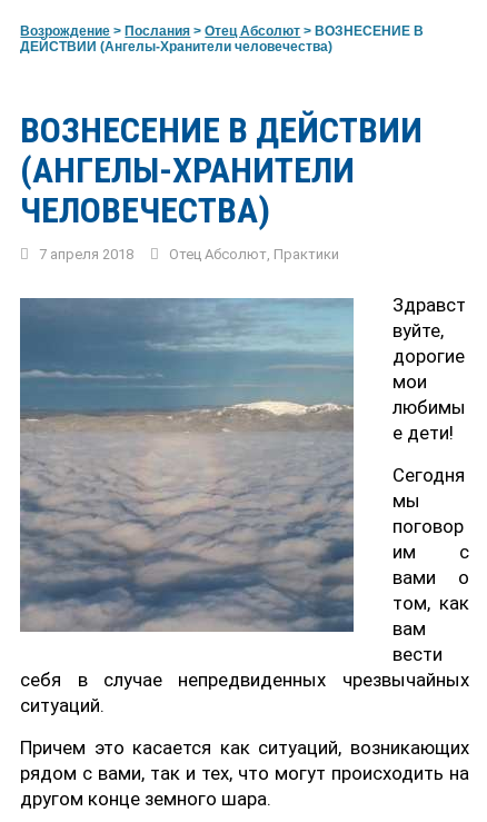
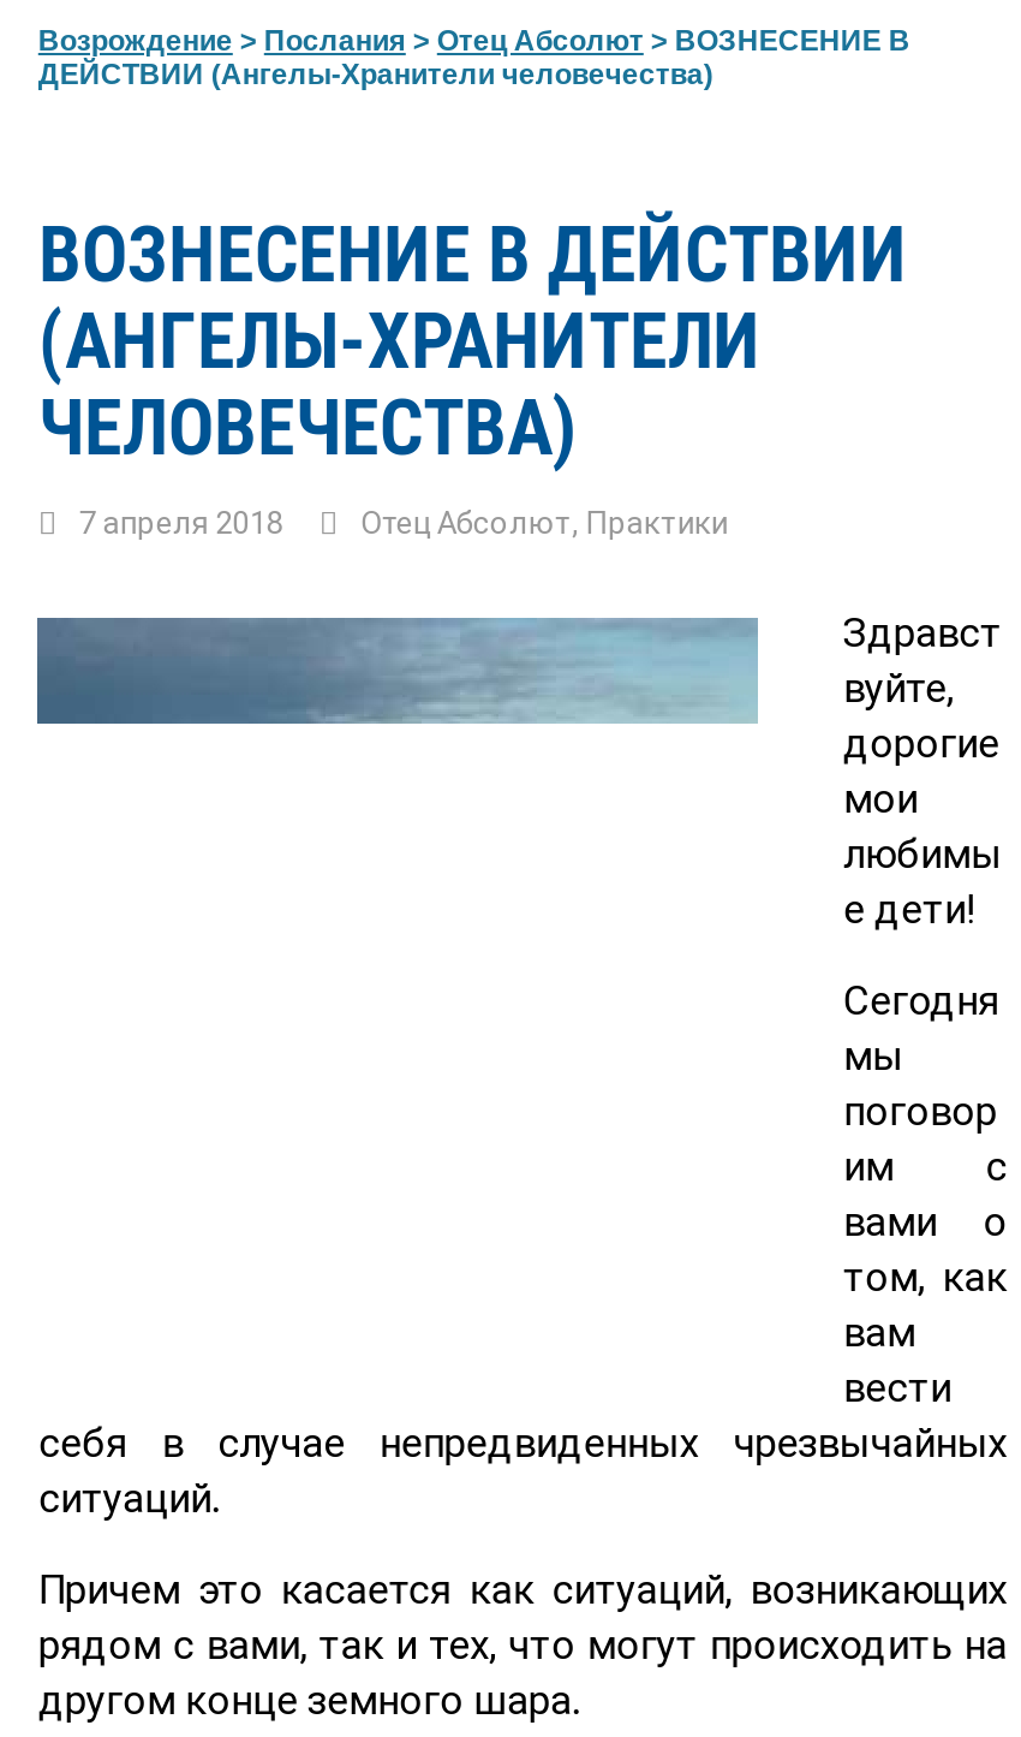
- [image]
